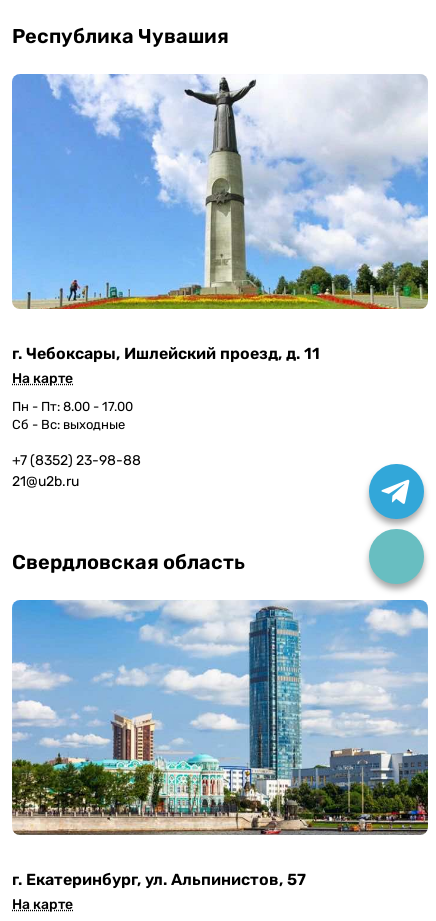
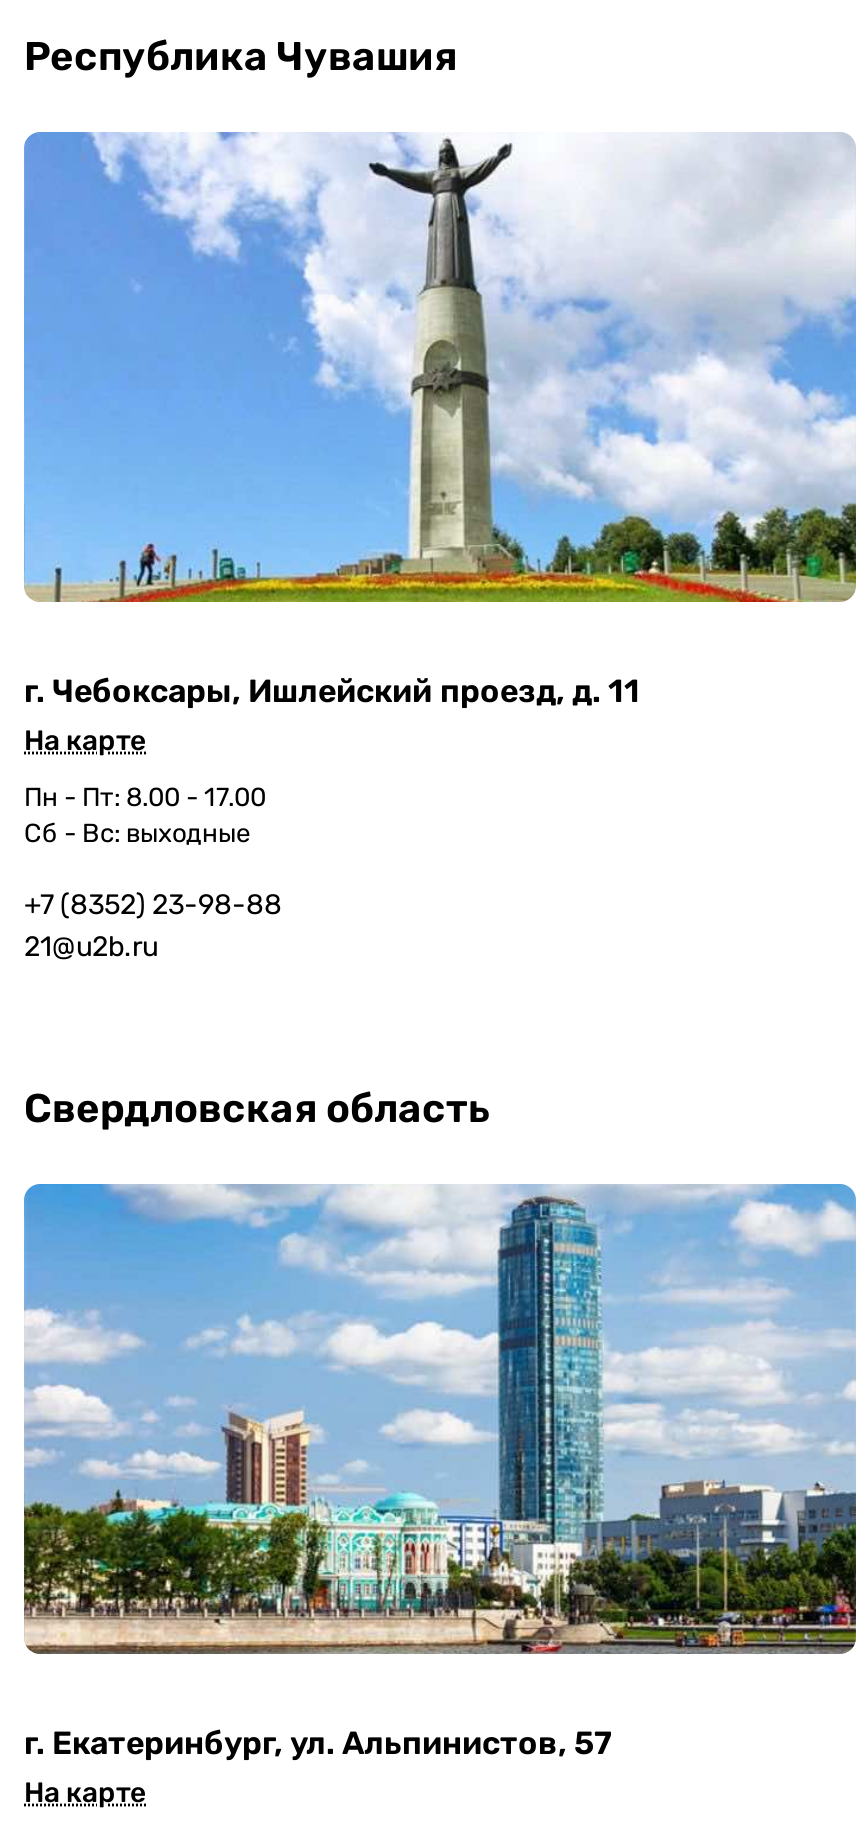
- [image]
